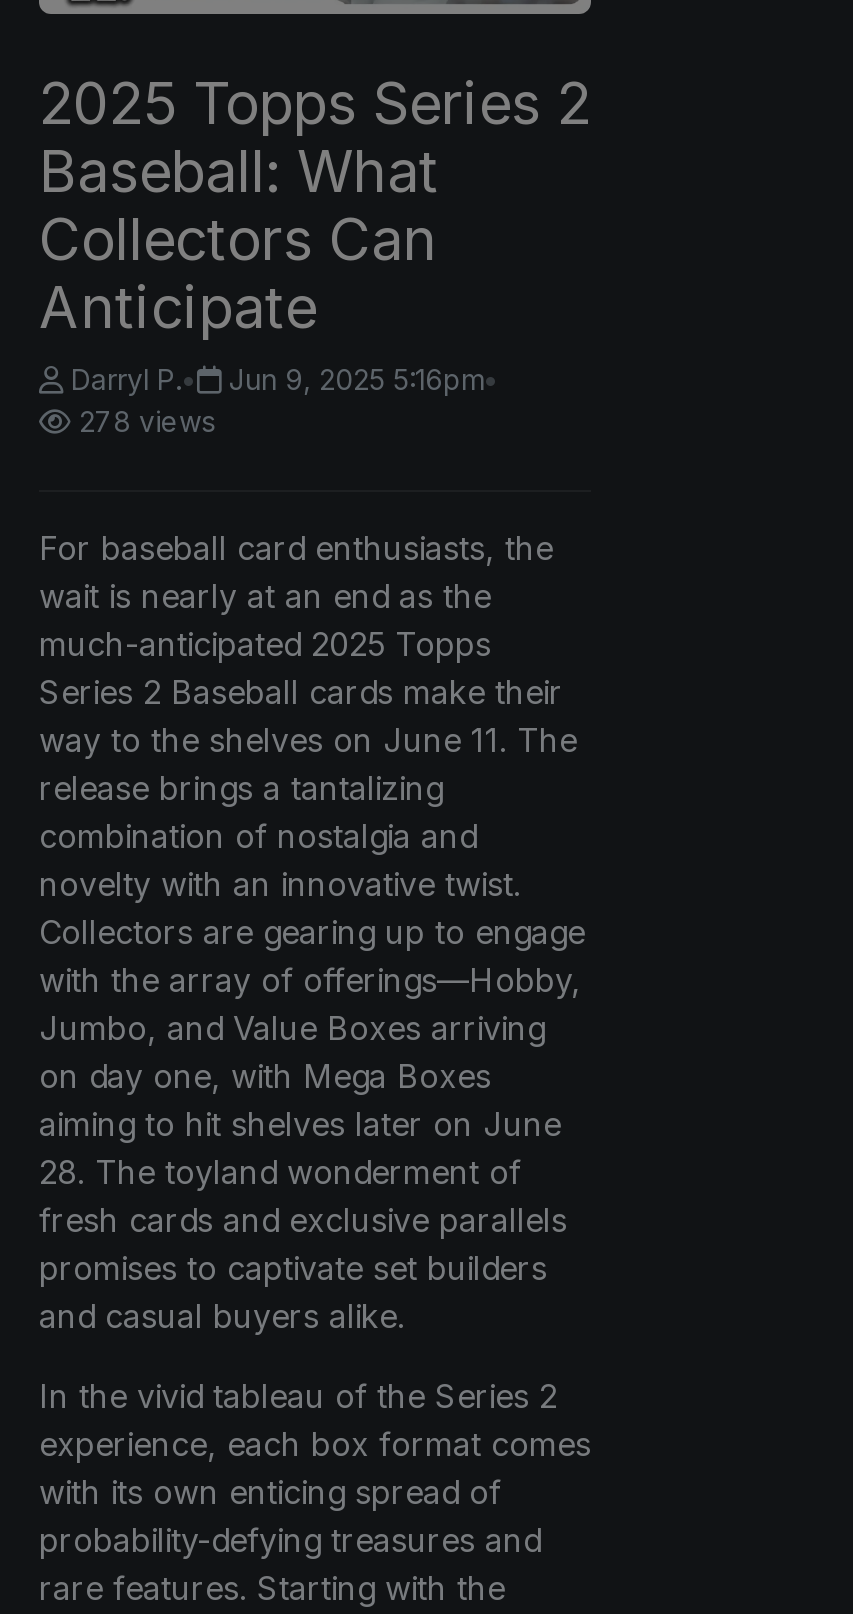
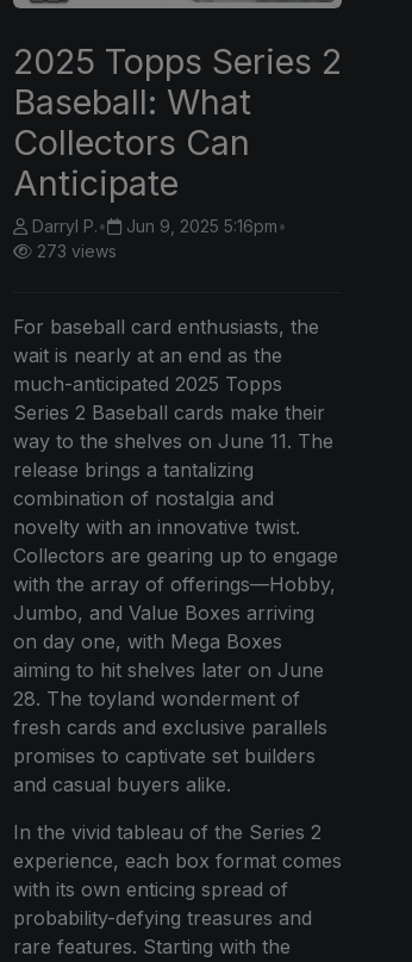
- 278 views
+ 273 views
